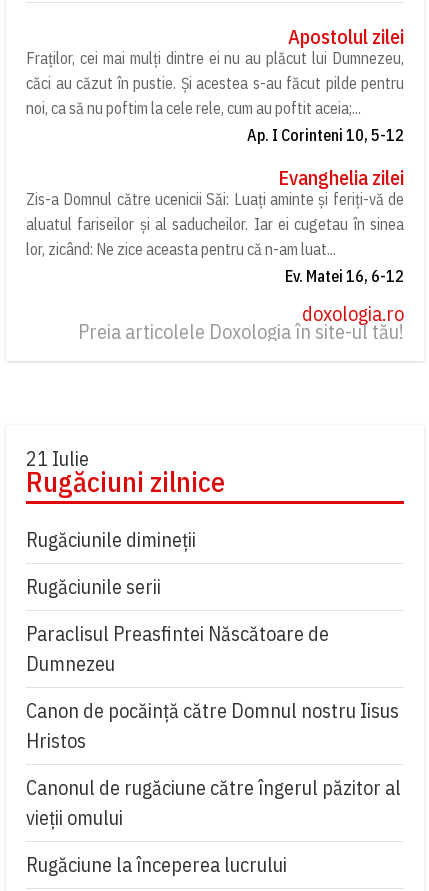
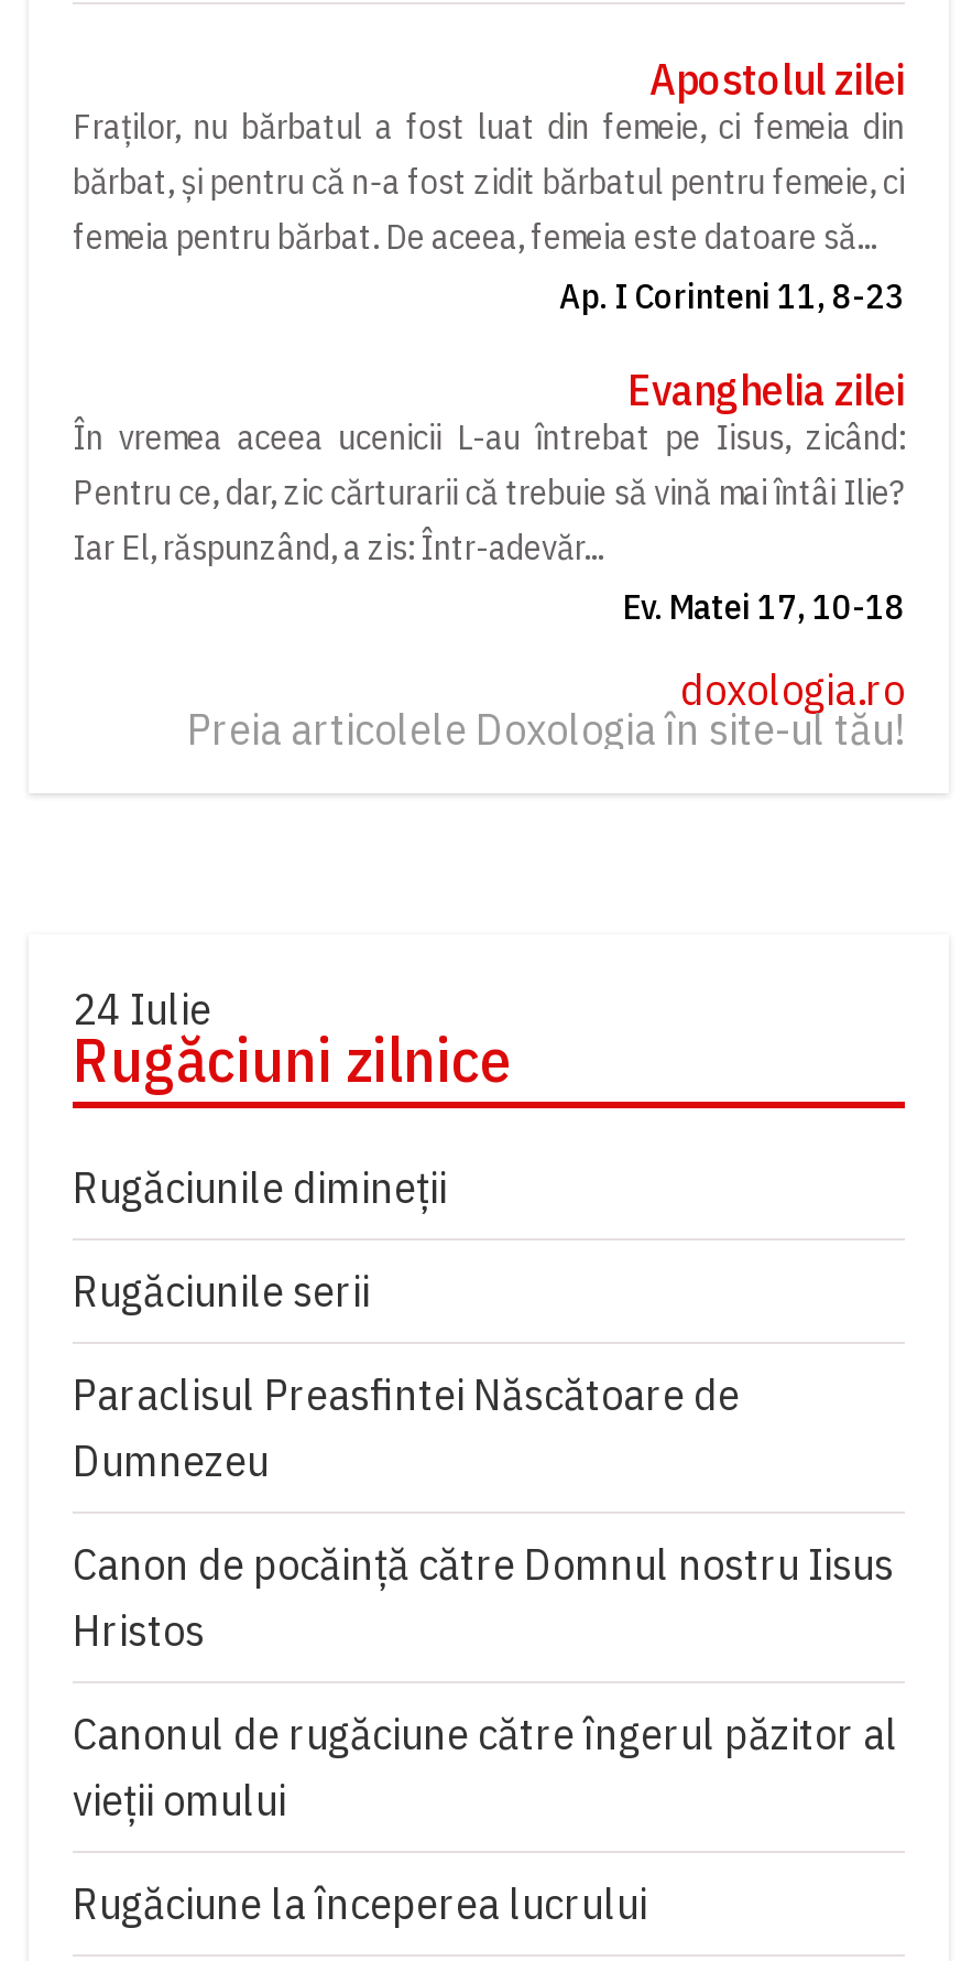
- Fraților, cei mai mulți dintre ei nu au plăcut lui Dumnezeu,
- căci au căzut în pustie. Și acestea s-au făcut pilde pentru
- noi, ca să nu poftim la cele rele, cum au poftit aceia;...
- Ap. I Corinteni 10, 5-12
+ Fraților, nu bărbatul a fost luat din femeie, ci femeia din
+ bărbat, și pentru că n-a fost zidit bărbatul pentru femeie, ci
+ femeia pentru bărbat. De aceea, femeia este datoare să...
+ Ap. I Corinteni 11, 8-23

- Zis-a Domnul către ucenicii Săi: Luați aminte și feriți-vă de
- aluatul fariseilor și al saducheilor. Iar ei cugetau în sinea
- lor, zicând: Ne zice aceasta pentru că n-am luat...
- Ev. Matei 16, 6-12
+ În vremea aceea ucenicii L-au întrebat pe Iisus, zicând:
+ Pentru ce, dar, zic cărturarii că trebuie să vină mai întâi Ilie?
+ Iar El, răspunzând, a zis: Într-adevăr...
+ Ev. Matei 17, 10-18

- 21 Iulie
+ 24 Iulie
